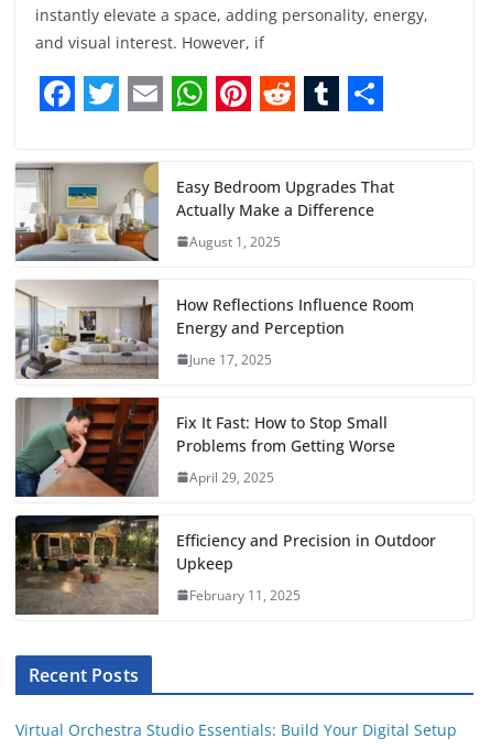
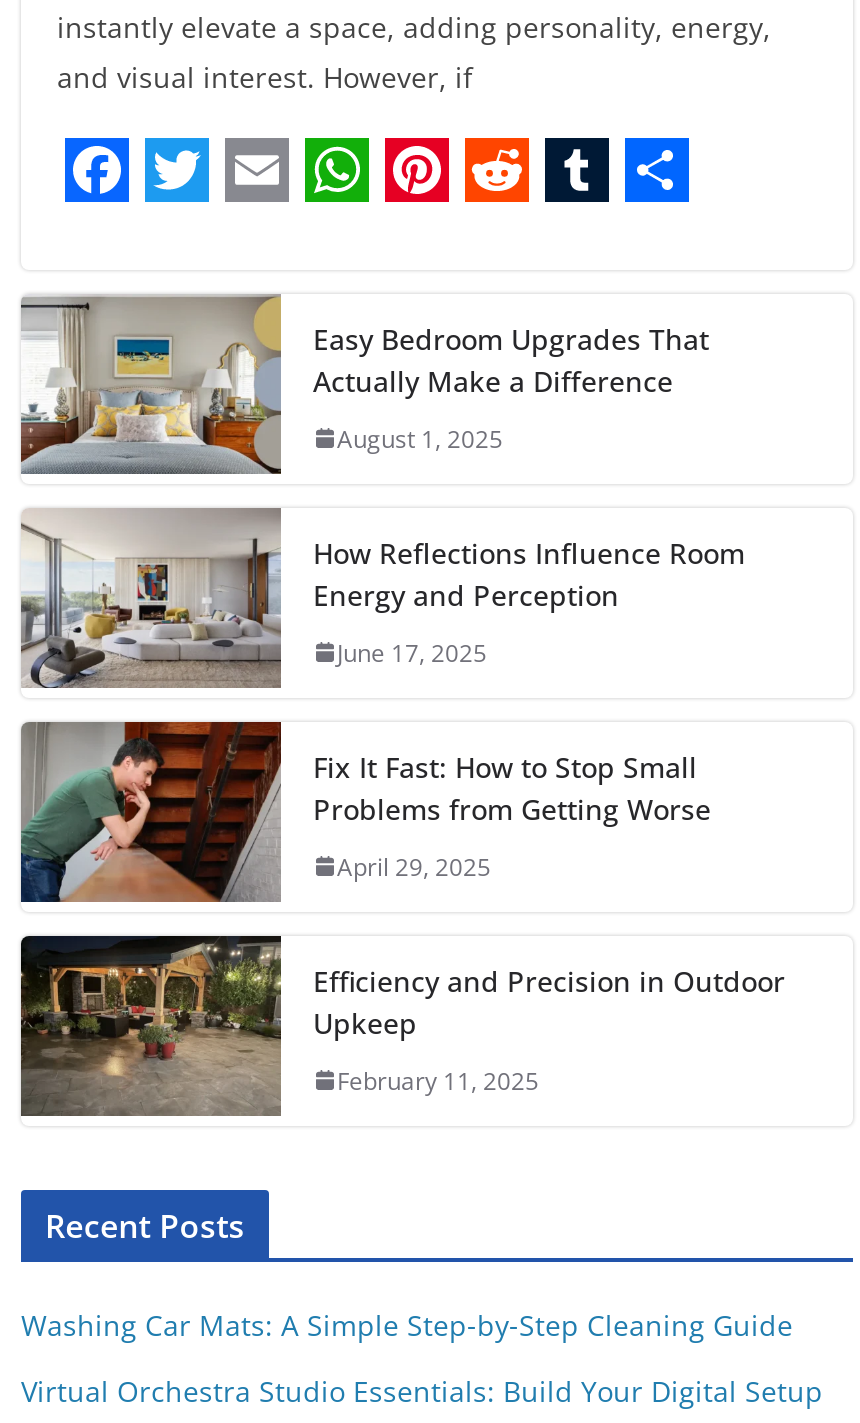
+ Washing Car Mats: A Simple Step-by-Step Cleaning Guide
